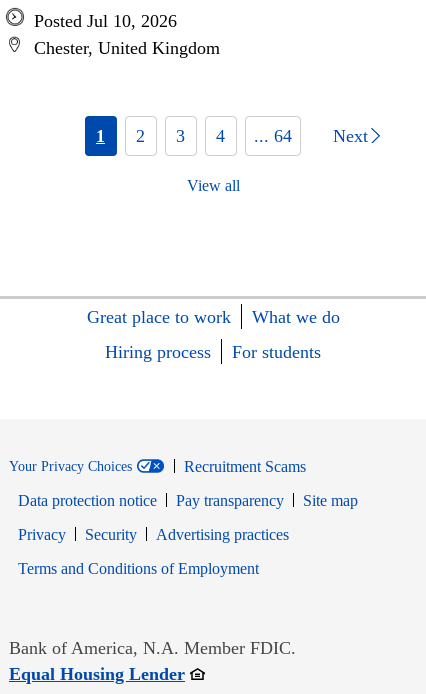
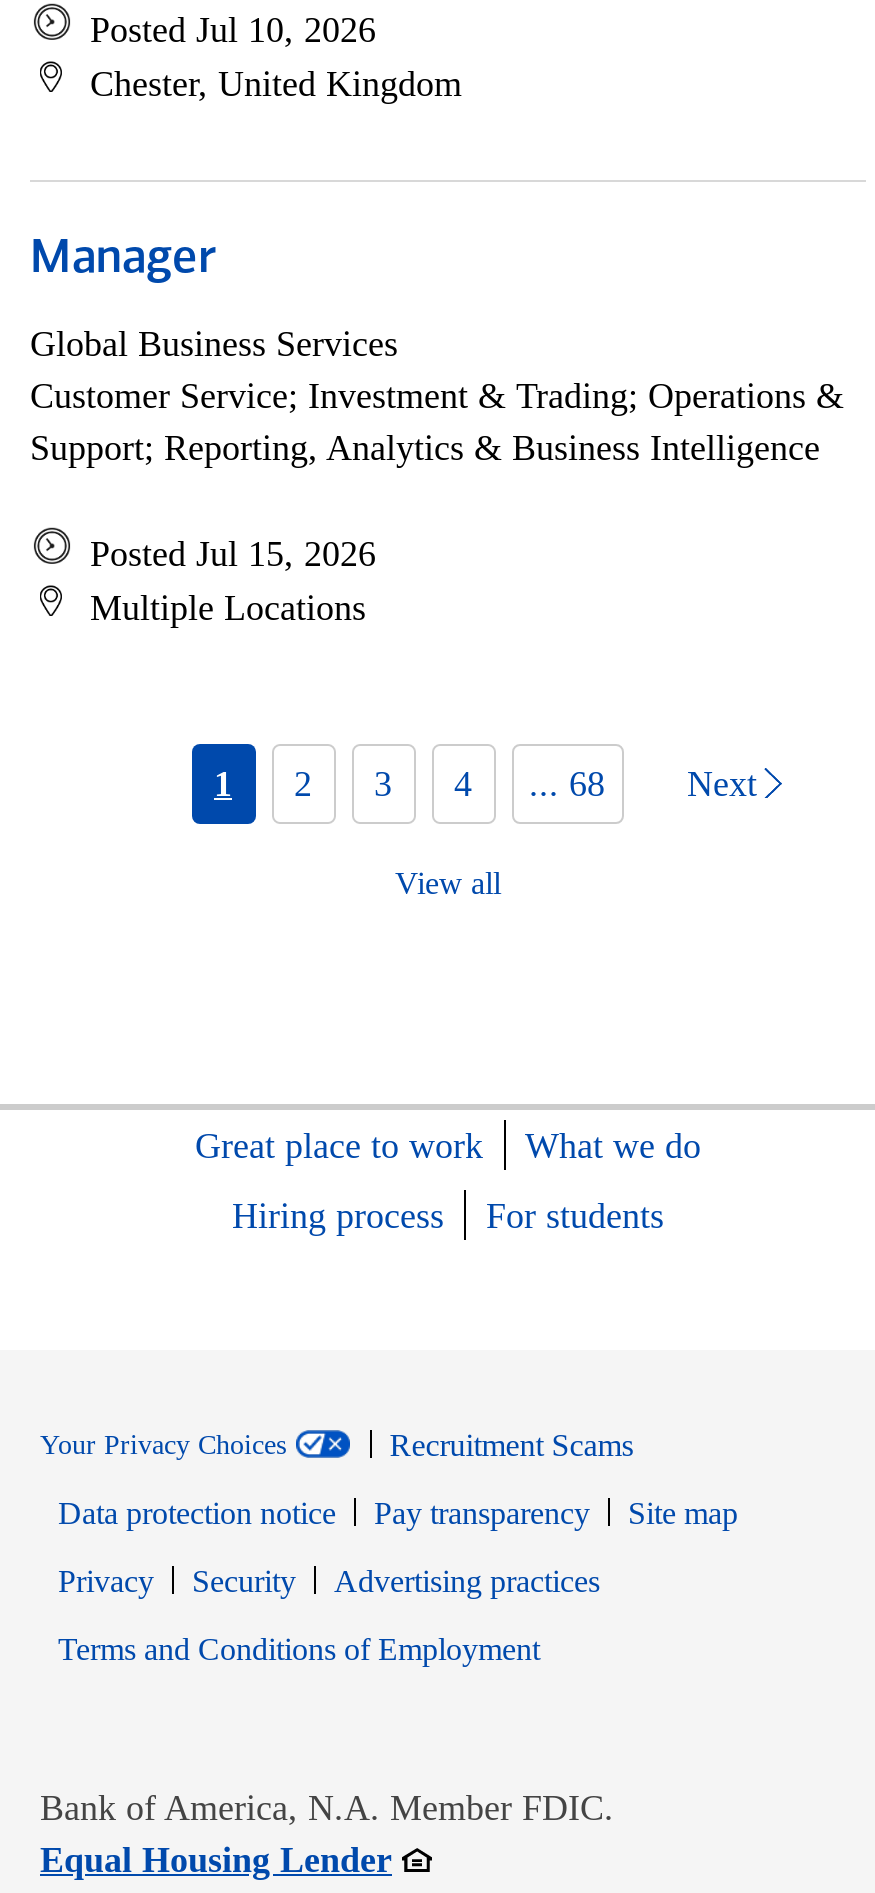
+ Manager
+ Global Business Services
+ Customer Service; Investment & Trading; Operations &
+ Support; Reporting, Analytics & Business Intelligence
+ Posted Jul 15, 2026
+ Multiple Locations

- 1 2 3 4 ... 64
+ 1 2 3 4 ... 68
